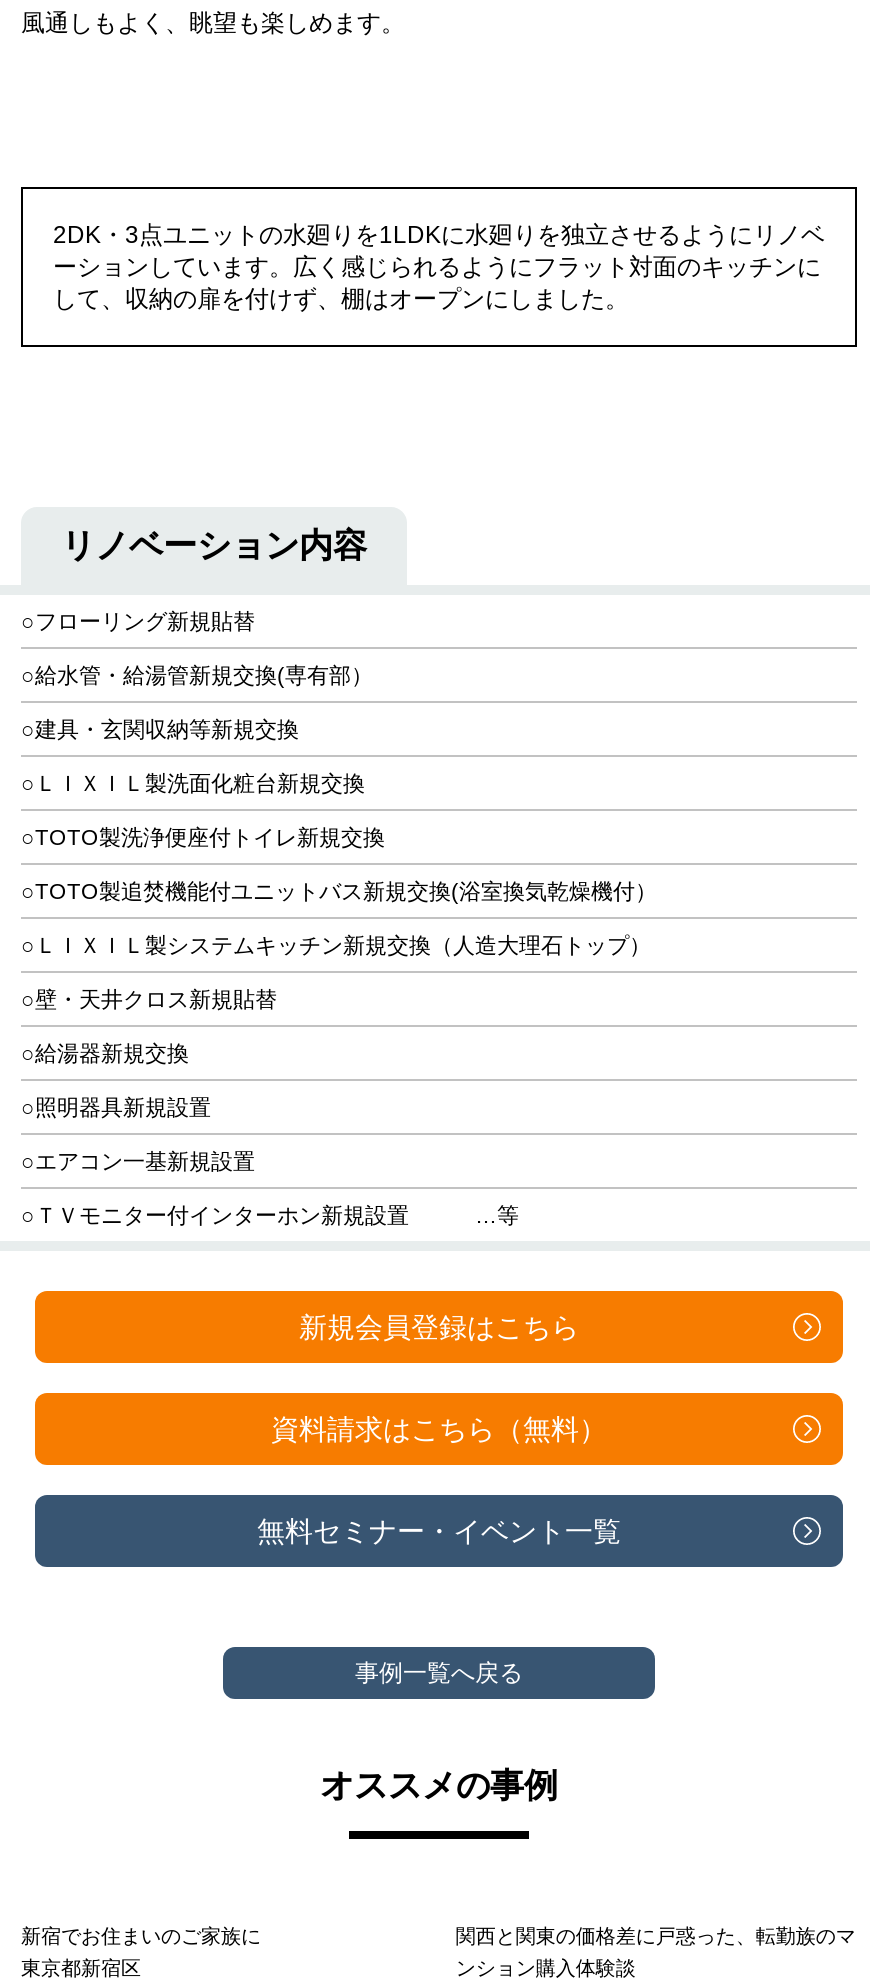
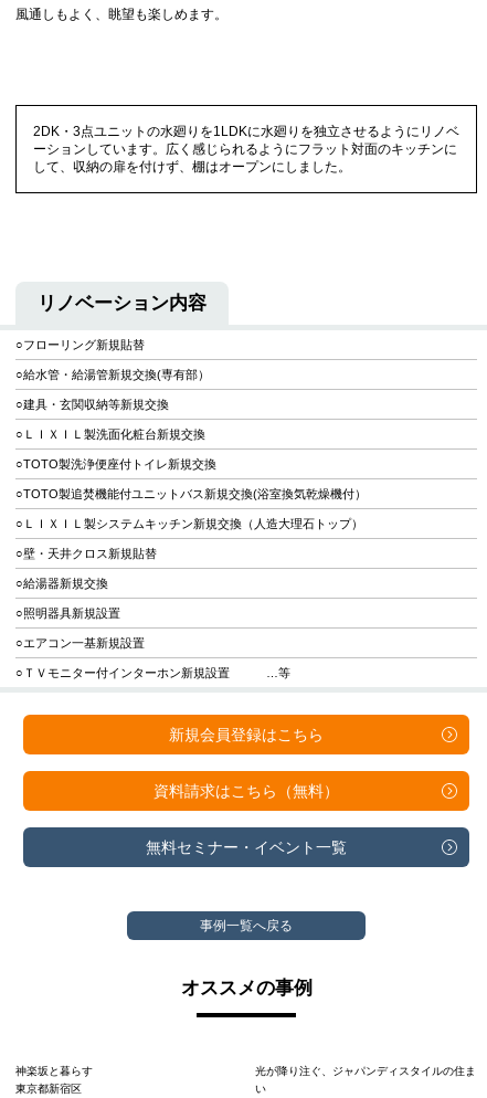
- 新宿でお住まいのご家族に
+ 神楽坂と暮らす

- 関西と関東の価格差に戸惑った、転勤族のマ
+ 光が降り注ぐ、ジャパンディスタイルの住ま

- ンション購入体験談
+ い
